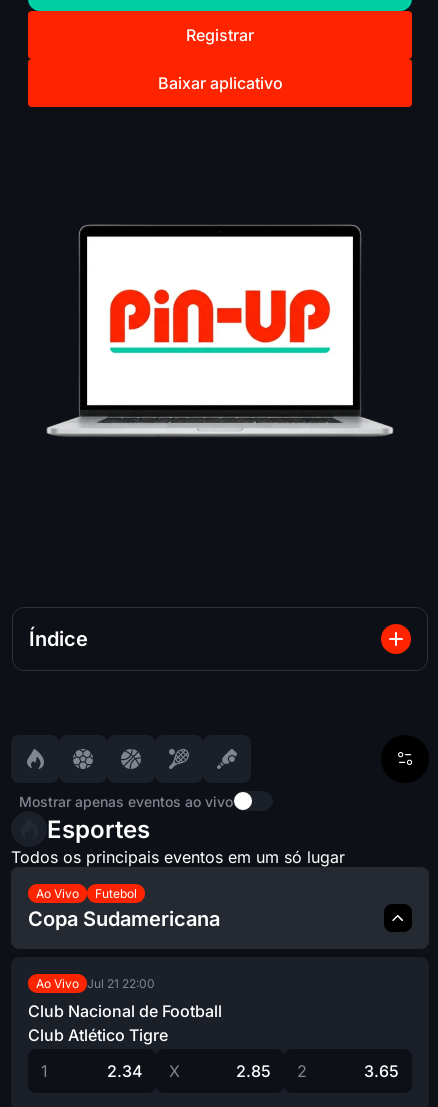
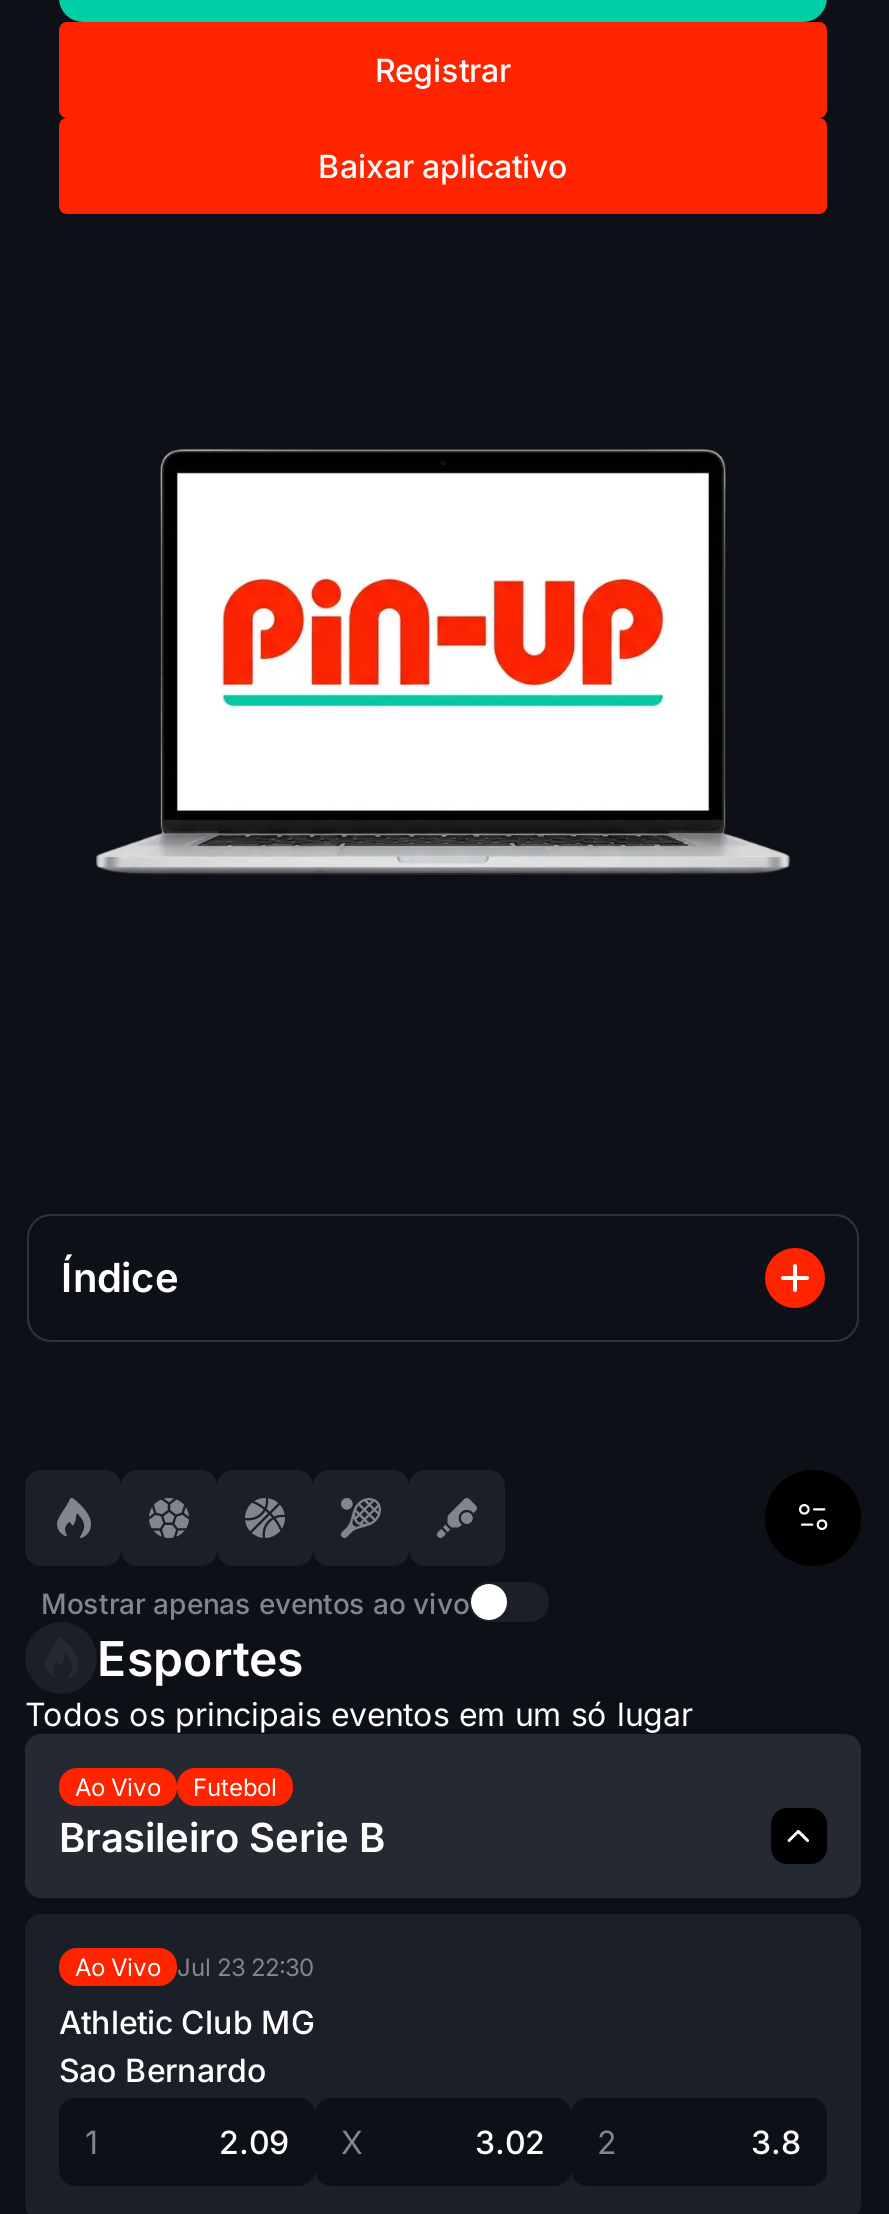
- Copa Sudamericana
+ Brasileiro Serie B

- Ao Vivo Jul 21 22:00
+ Ao Vivo Jul 23 22:30

- Club Nacional de Football
- Club Atlético Tigre
+ Athletic Club MG
+ Sao Bernardo

- 2.34 X
+ 2.09 X

- 2.85 2
+ 3.02 2

- 3.65
+ 3.8
